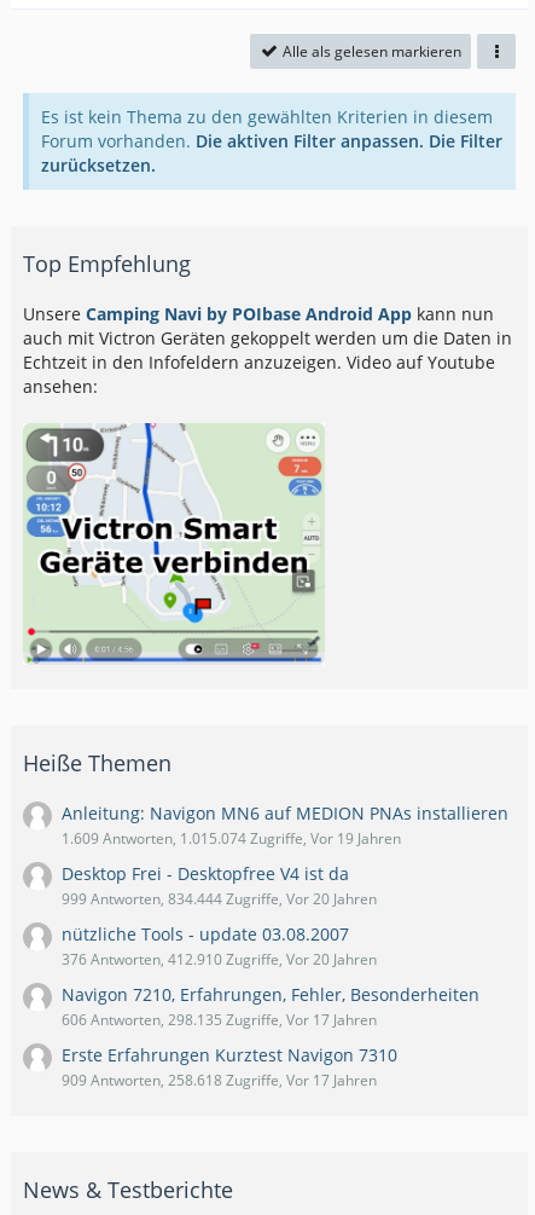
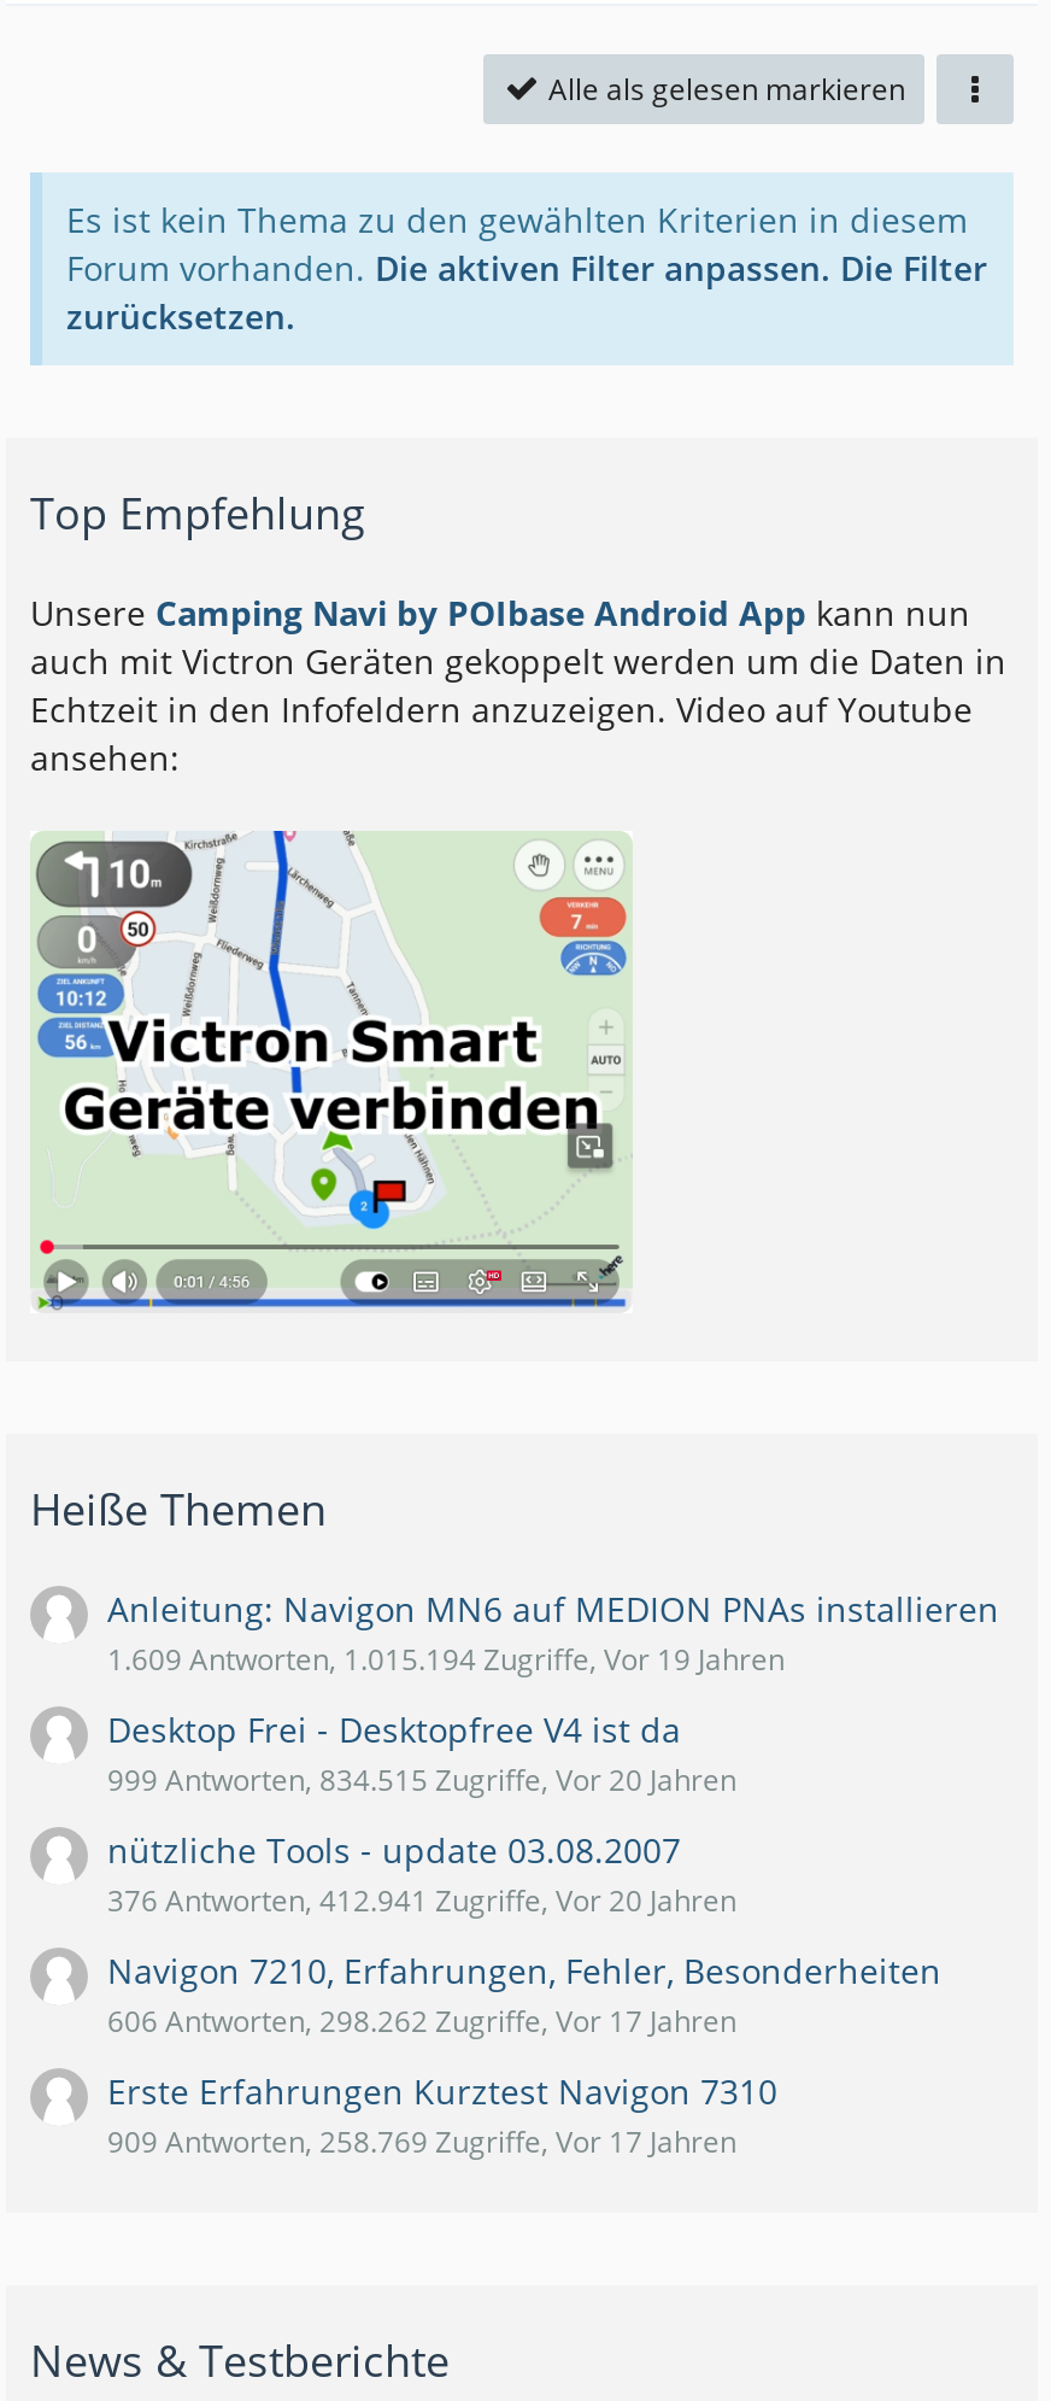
- 1.609 Antworten, 1.015.074 Zugriffe, Vor 19 Jahren
+ 1.609 Antworten, 1.015.194 Zugriffe, Vor 19 Jahren

- 999 Antworten, 834.444 Zugriffe, Vor 20 Jahren
+ 999 Antworten, 834.515 Zugriffe, Vor 20 Jahren

- 376 Antworten, 412.910 Zugriffe, Vor 20 Jahren
+ 376 Antworten, 412.941 Zugriffe, Vor 20 Jahren

- 606 Antworten, 298.135 Zugriffe, Vor 17 Jahren
+ 606 Antworten, 298.262 Zugriffe, Vor 17 Jahren

- 909 Antworten, 258.618 Zugriffe, Vor 17 Jahren
+ 909 Antworten, 258.769 Zugriffe, Vor 17 Jahren
